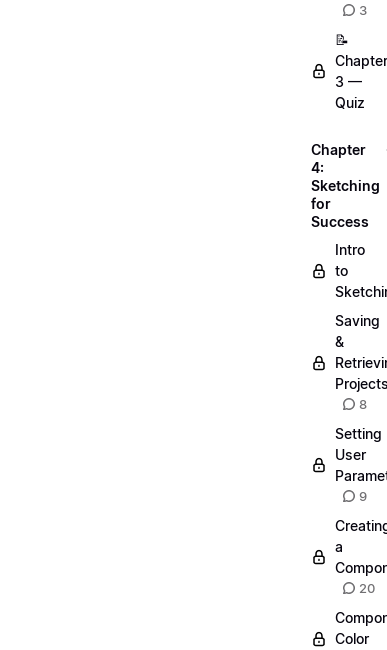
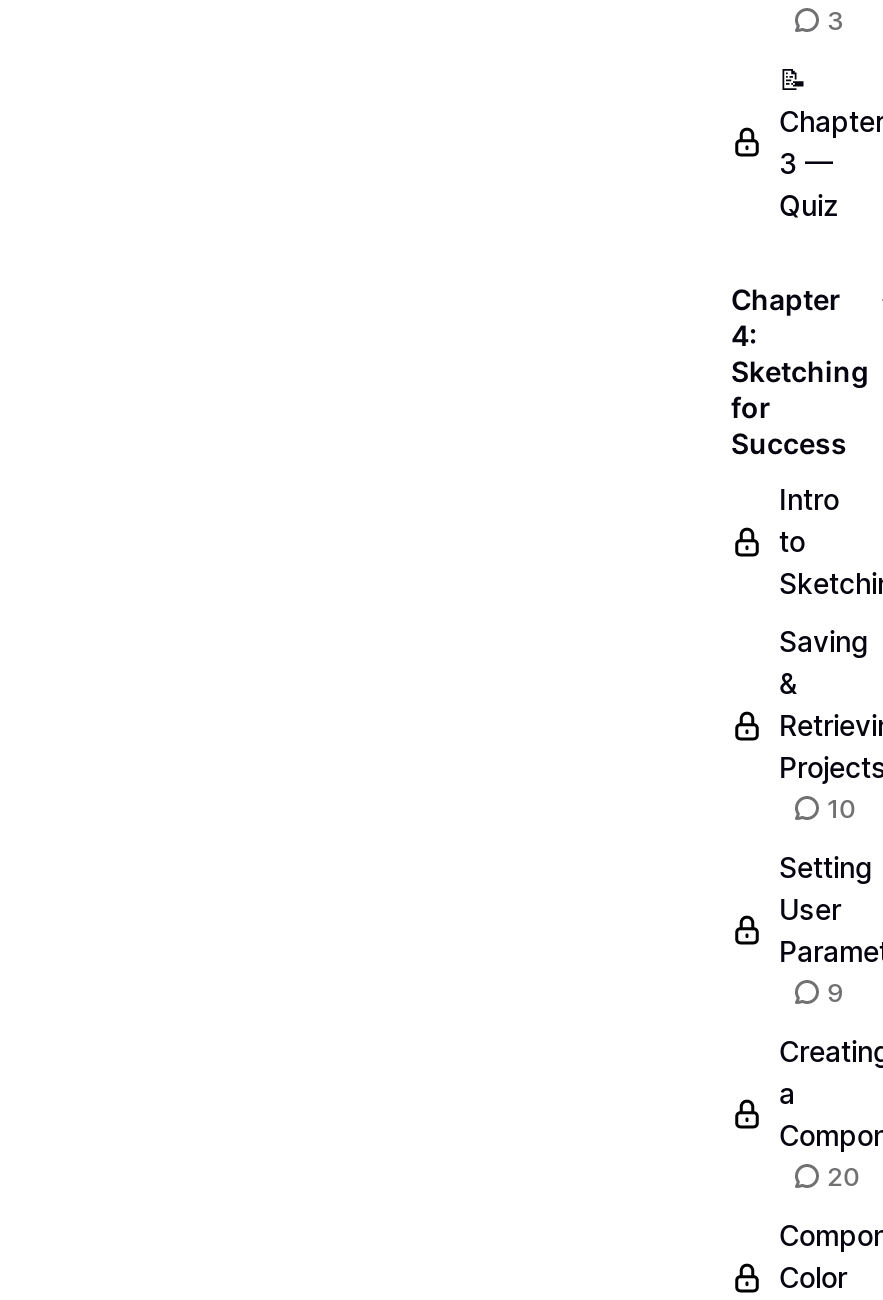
- 8
+ 10
